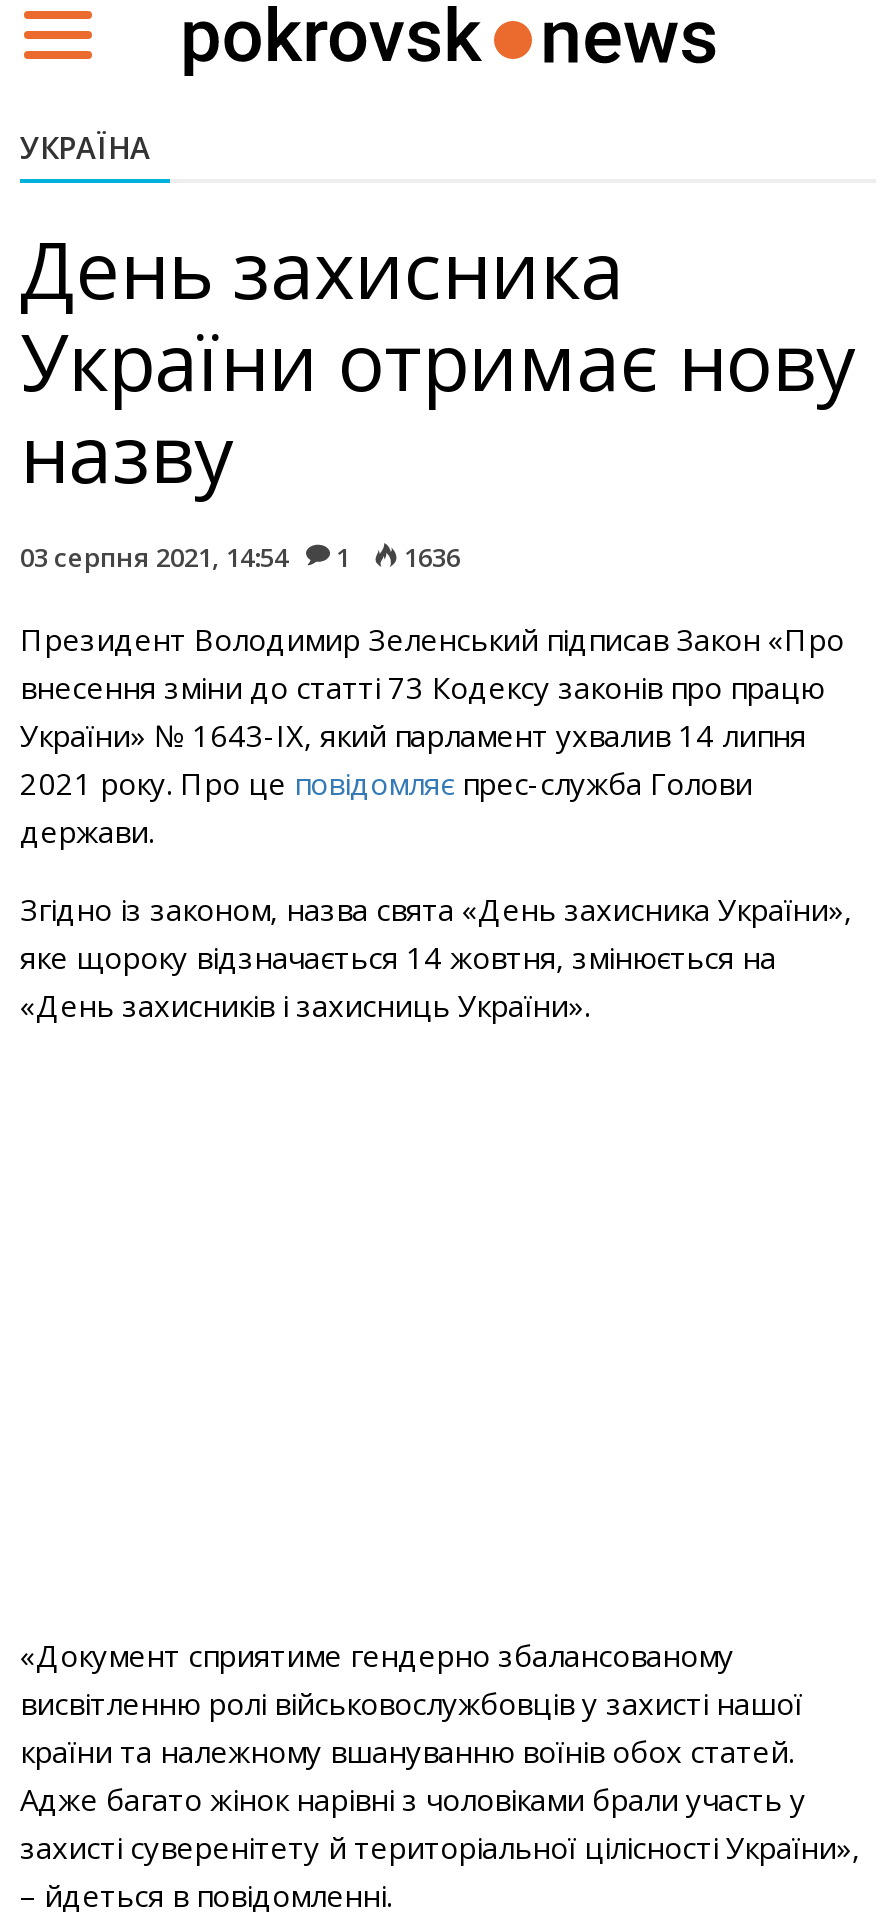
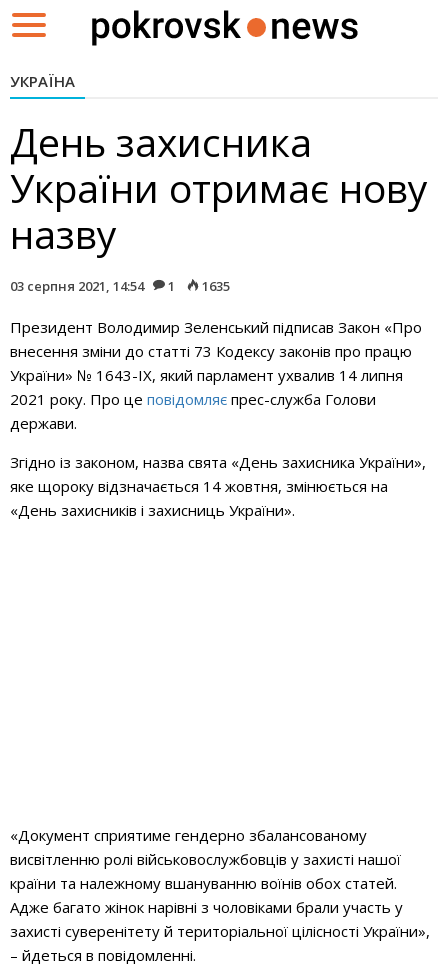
- 03 серпня 2021, 14:54 1 1636
+ 03 серпня 2021, 14:54 1 1635
